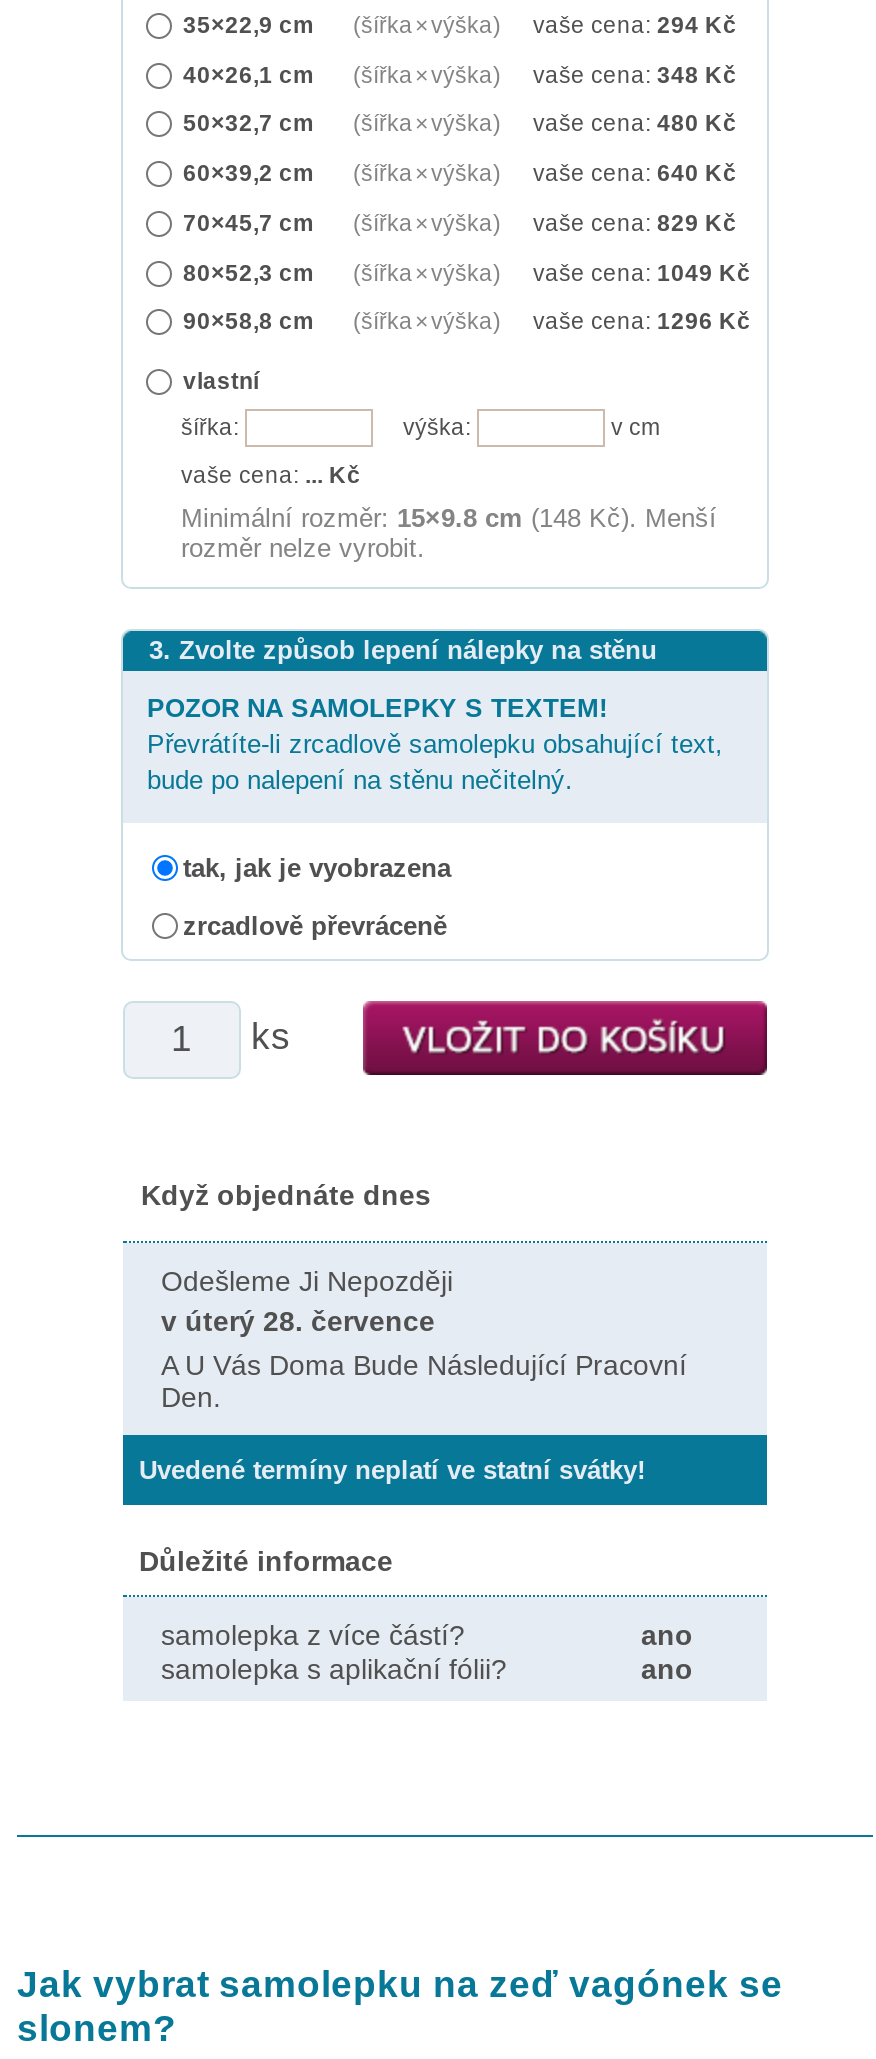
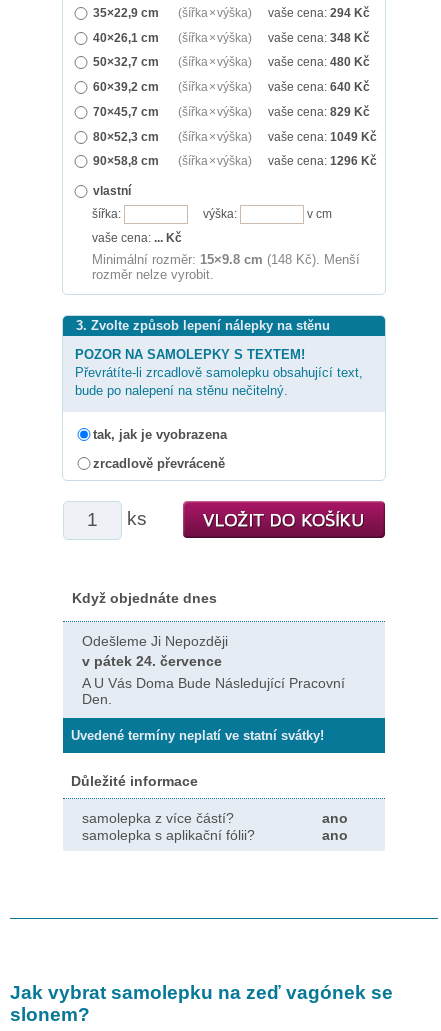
- v úterý 28. července
+ v pátek 24. července
